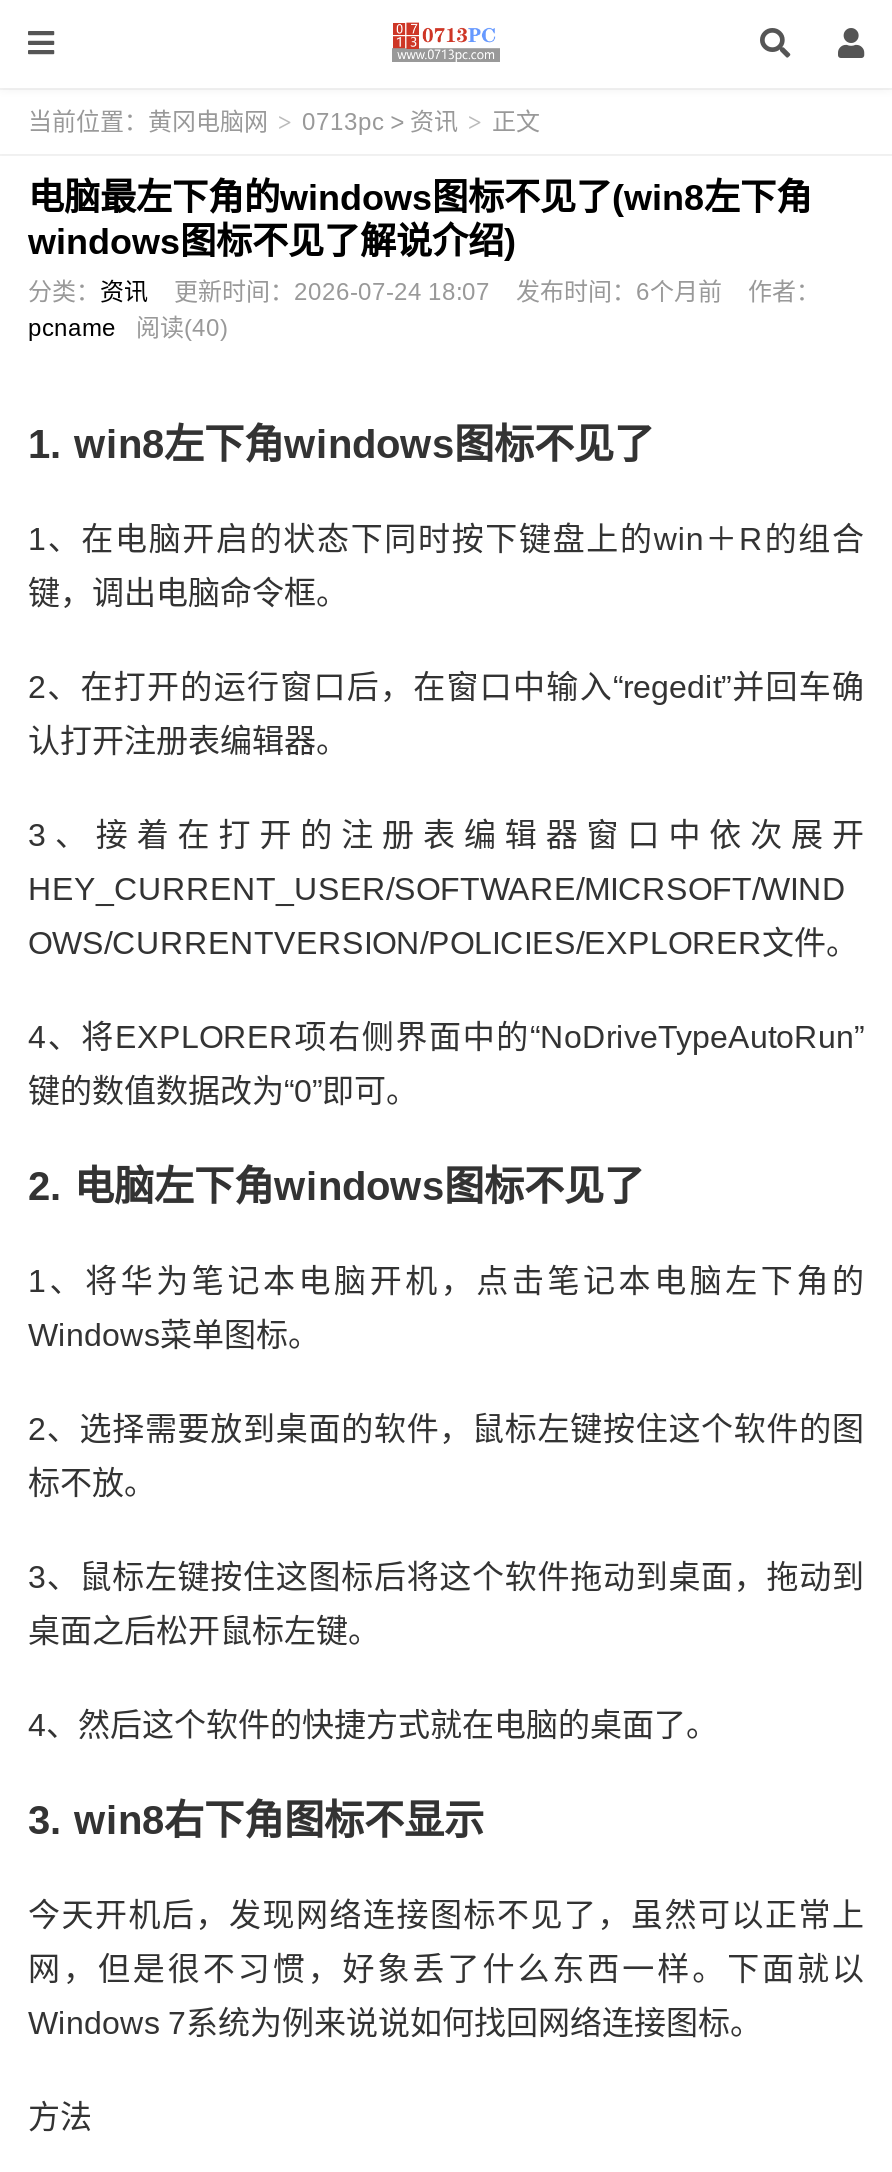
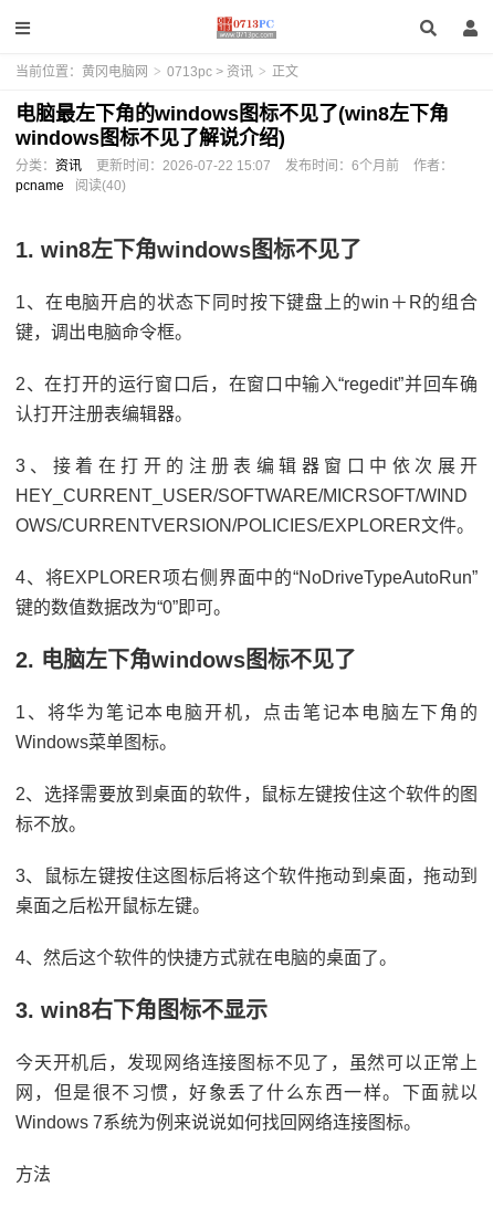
- 分类：资讯 更新时间：2026-07-24 18:07 发布时间：6个月前 作者：
+ 分类：资讯 更新时间：2026-07-22 15:07 发布时间：6个月前 作者：
